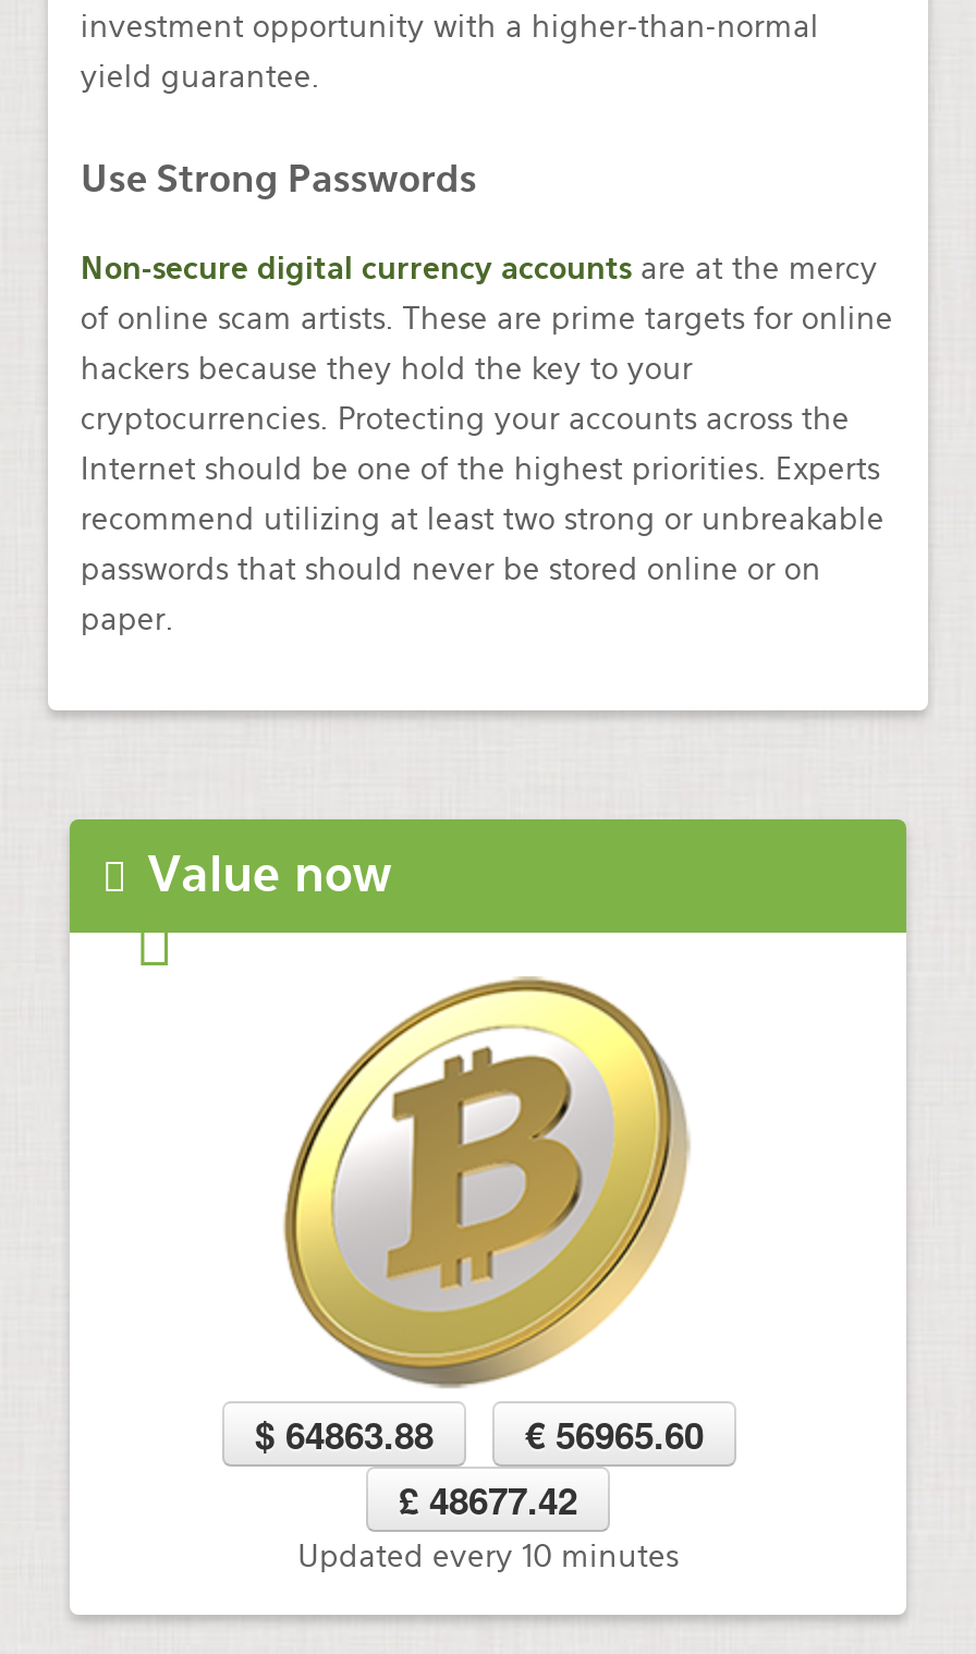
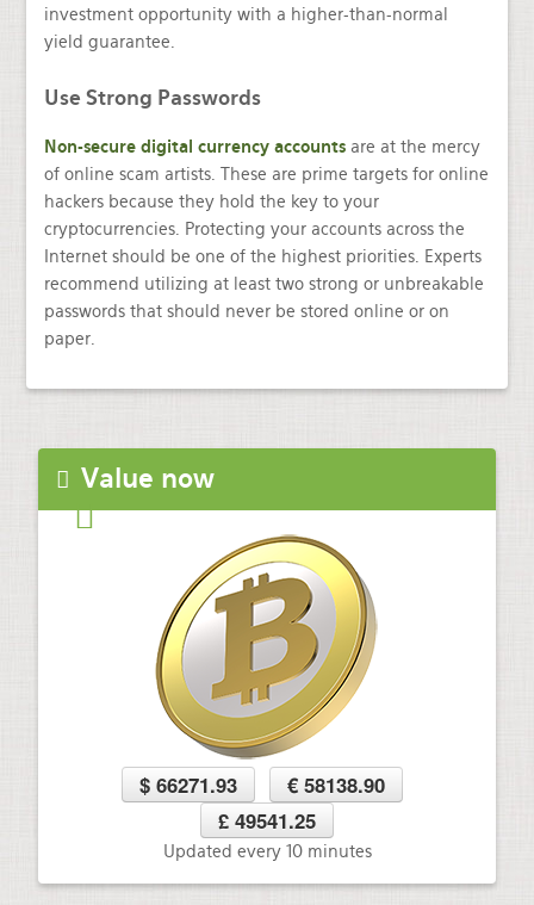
- $ 64863.88
+ $ 66271.93

- € 56965.60
+ € 58138.90

- £ 48677.42
+ £ 49541.25
